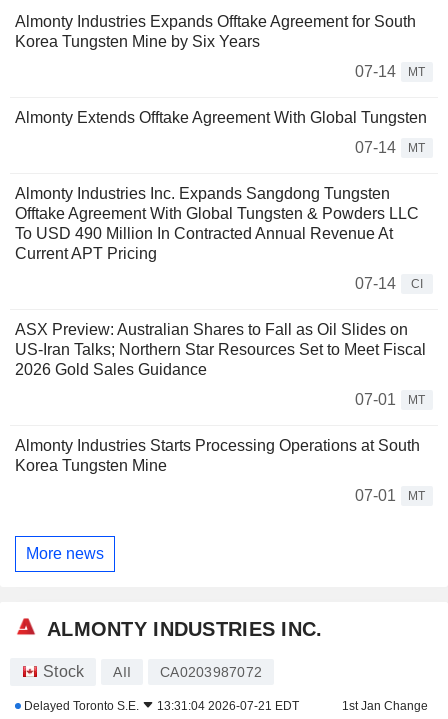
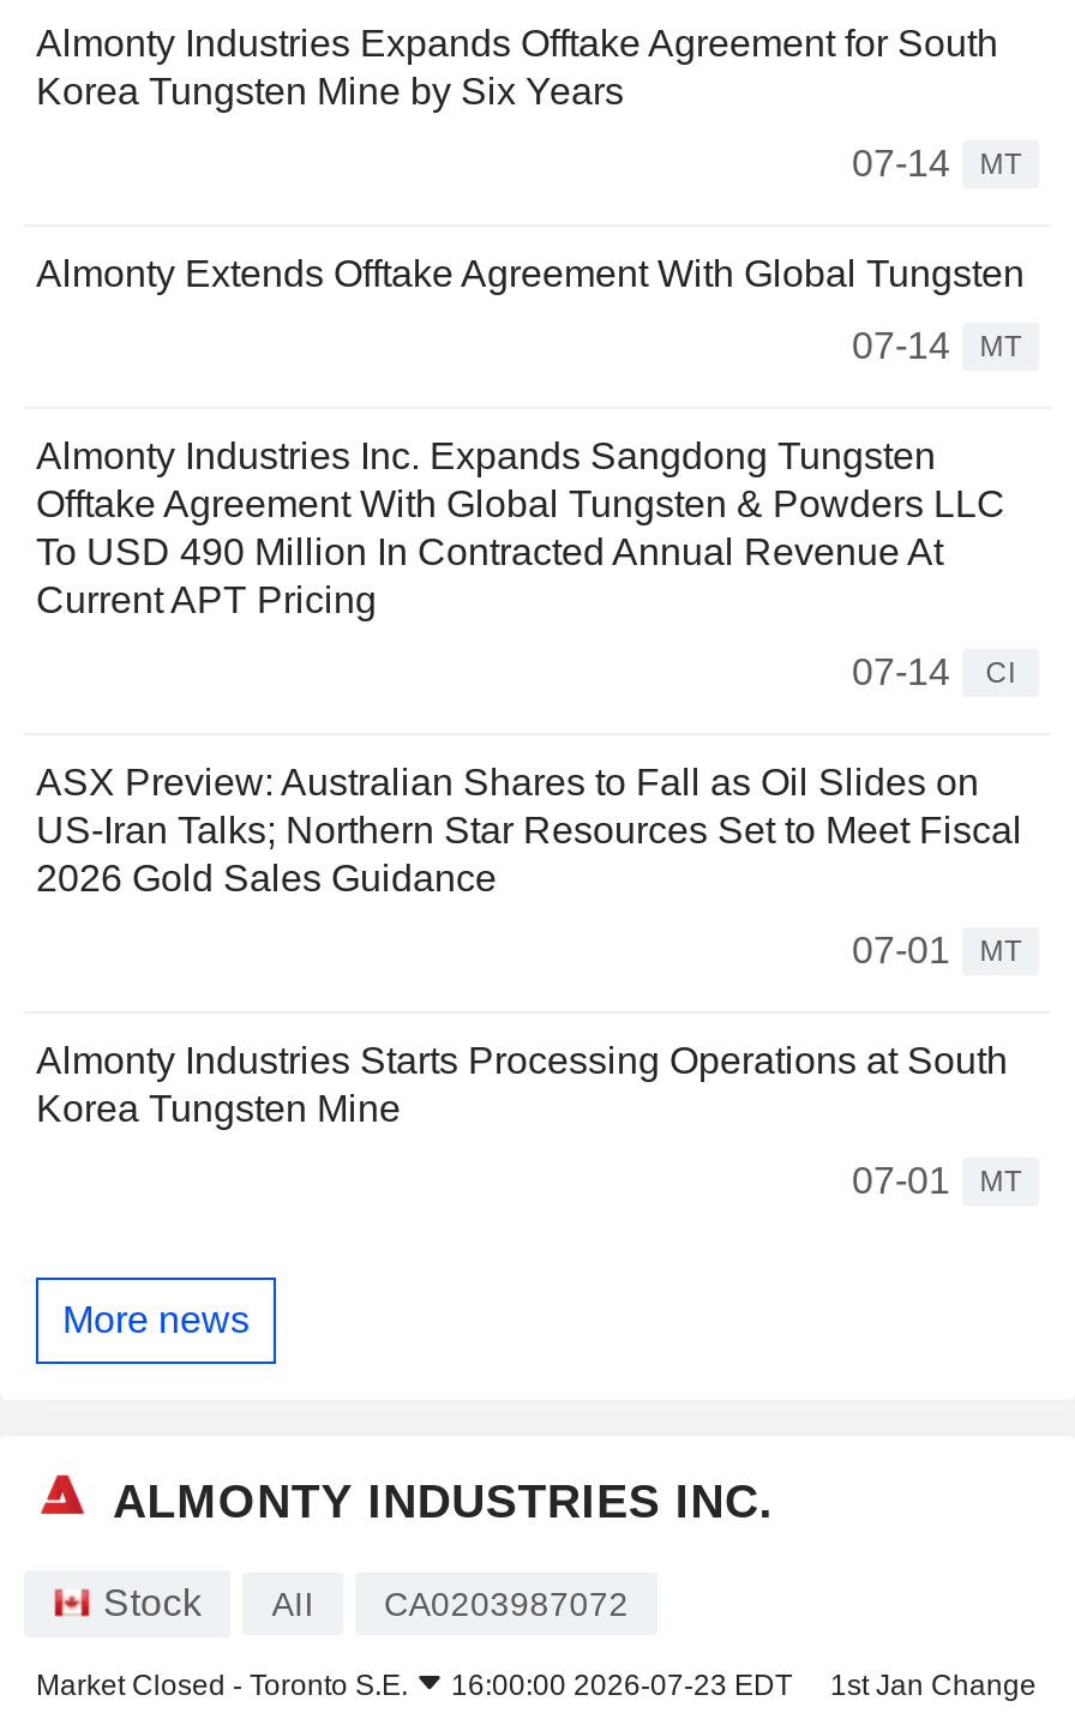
- Delayed Toronto S.E.
- 13:31:04 2026-07-21 EDT
+ Market Closed - Toronto S.E.
+ 16:00:00 2026-07-23 EDT
